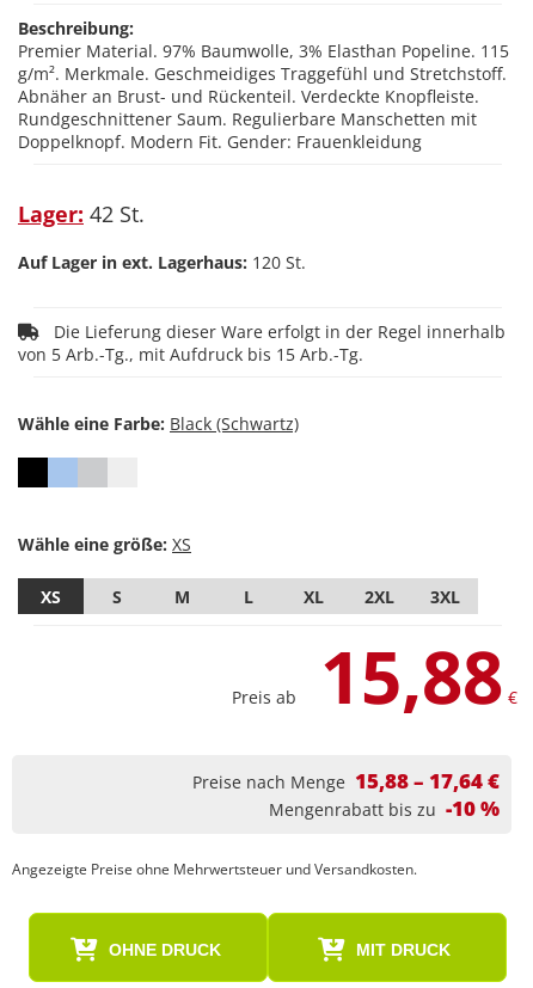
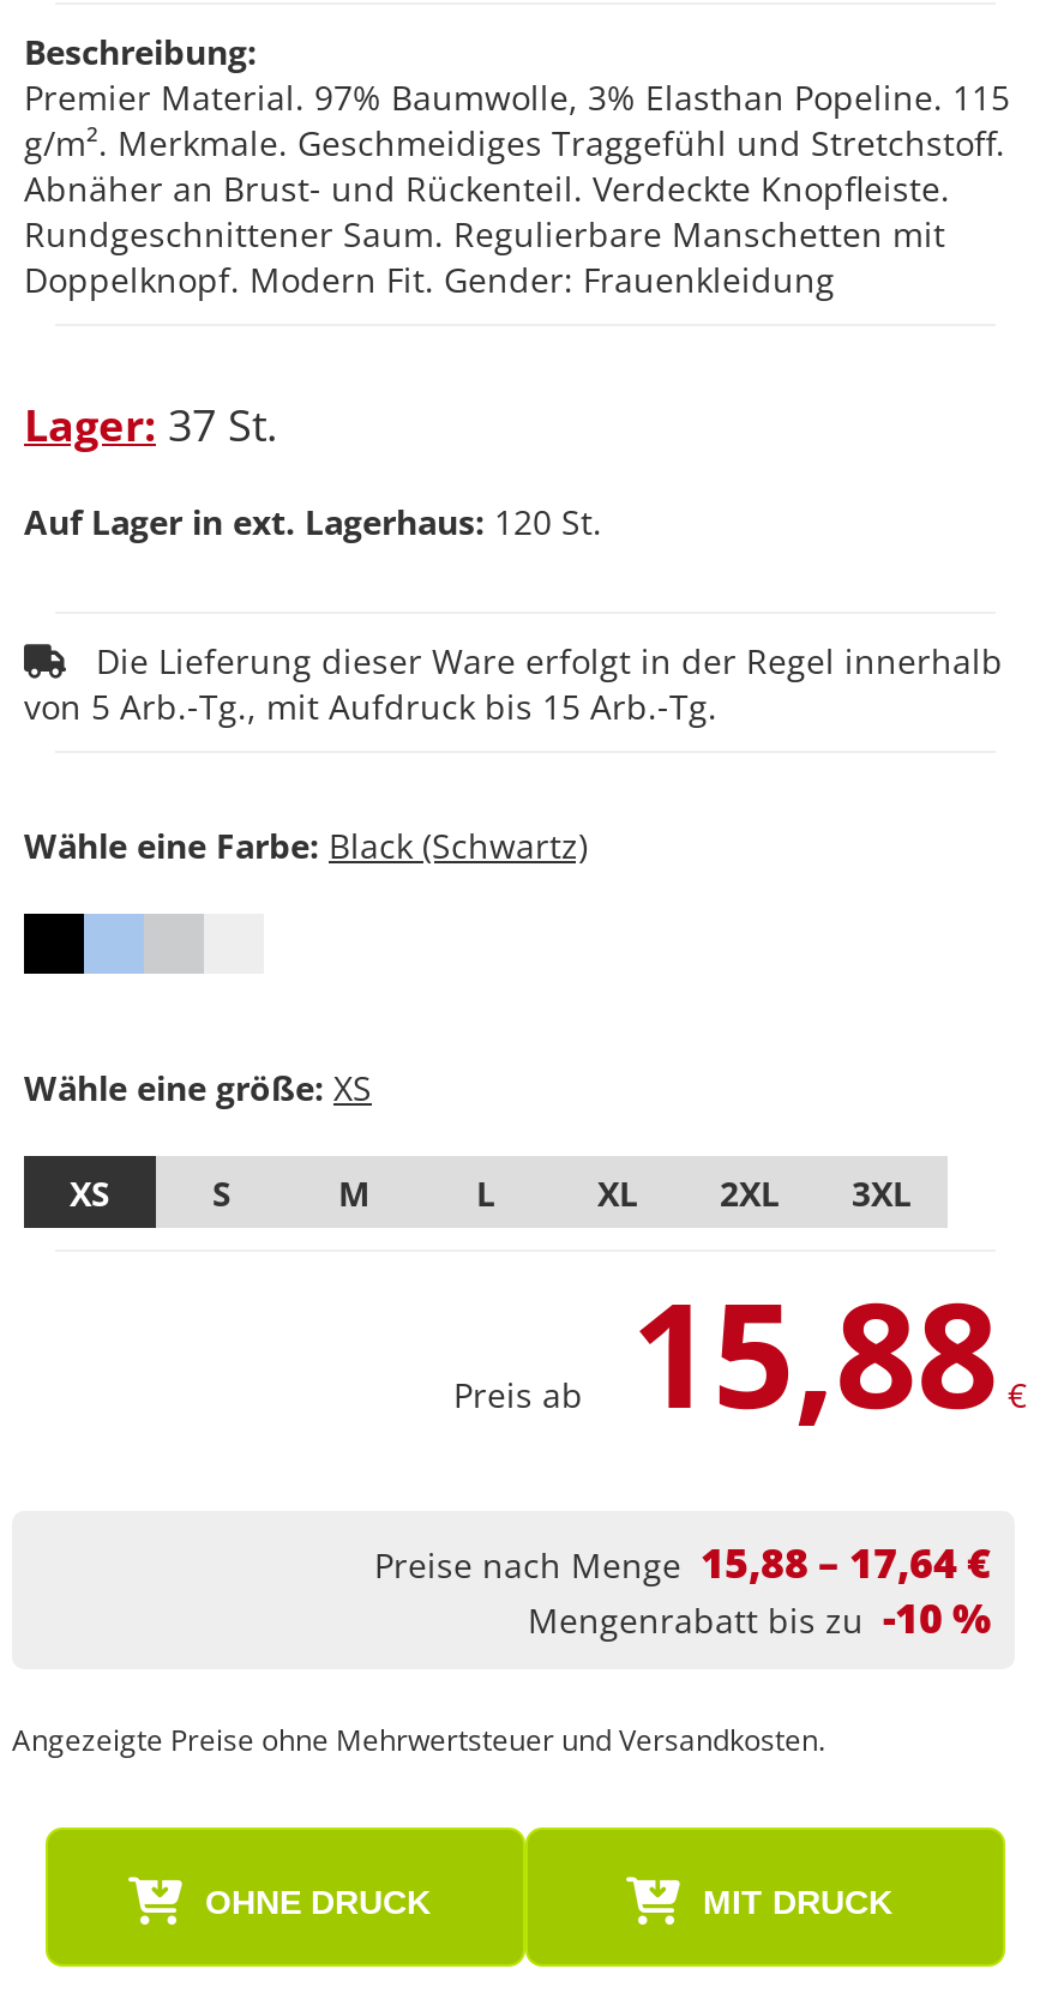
- Lager: 42 St.
+ Lager: 37 St.
